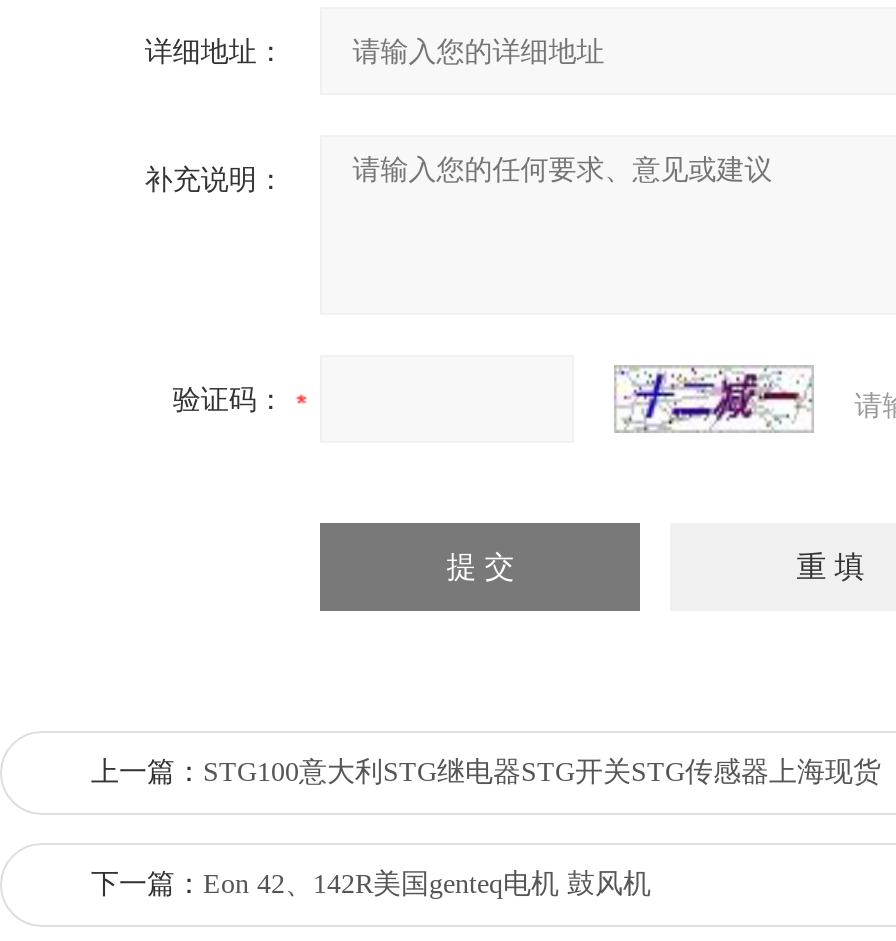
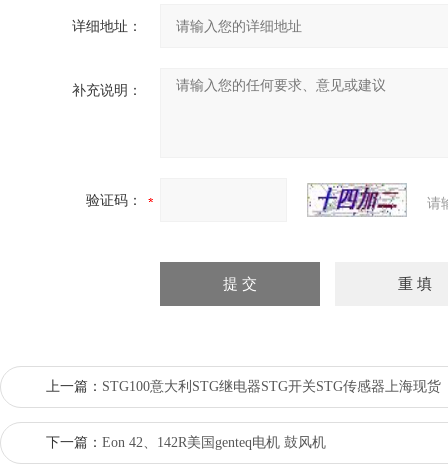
- [image]
+ [image]
